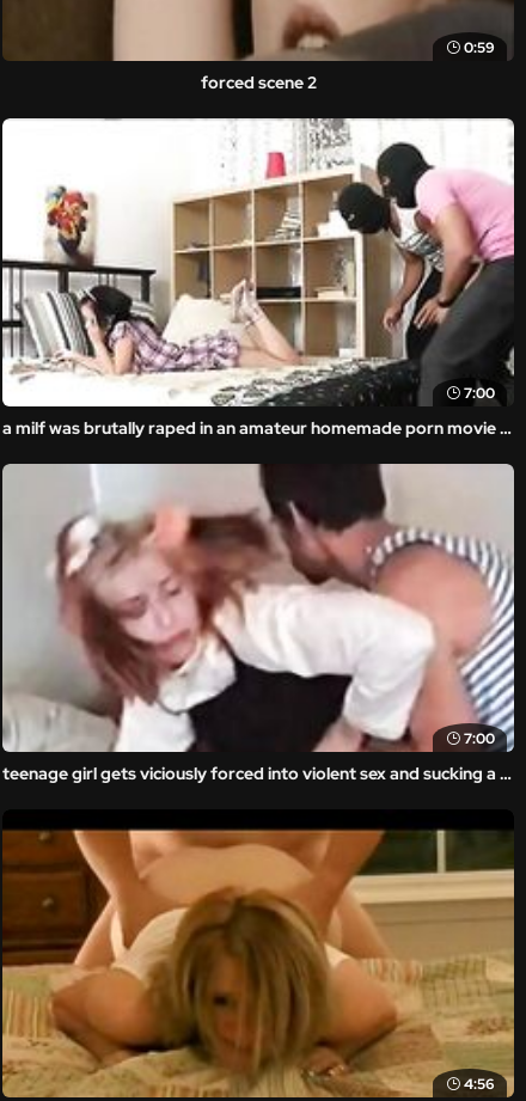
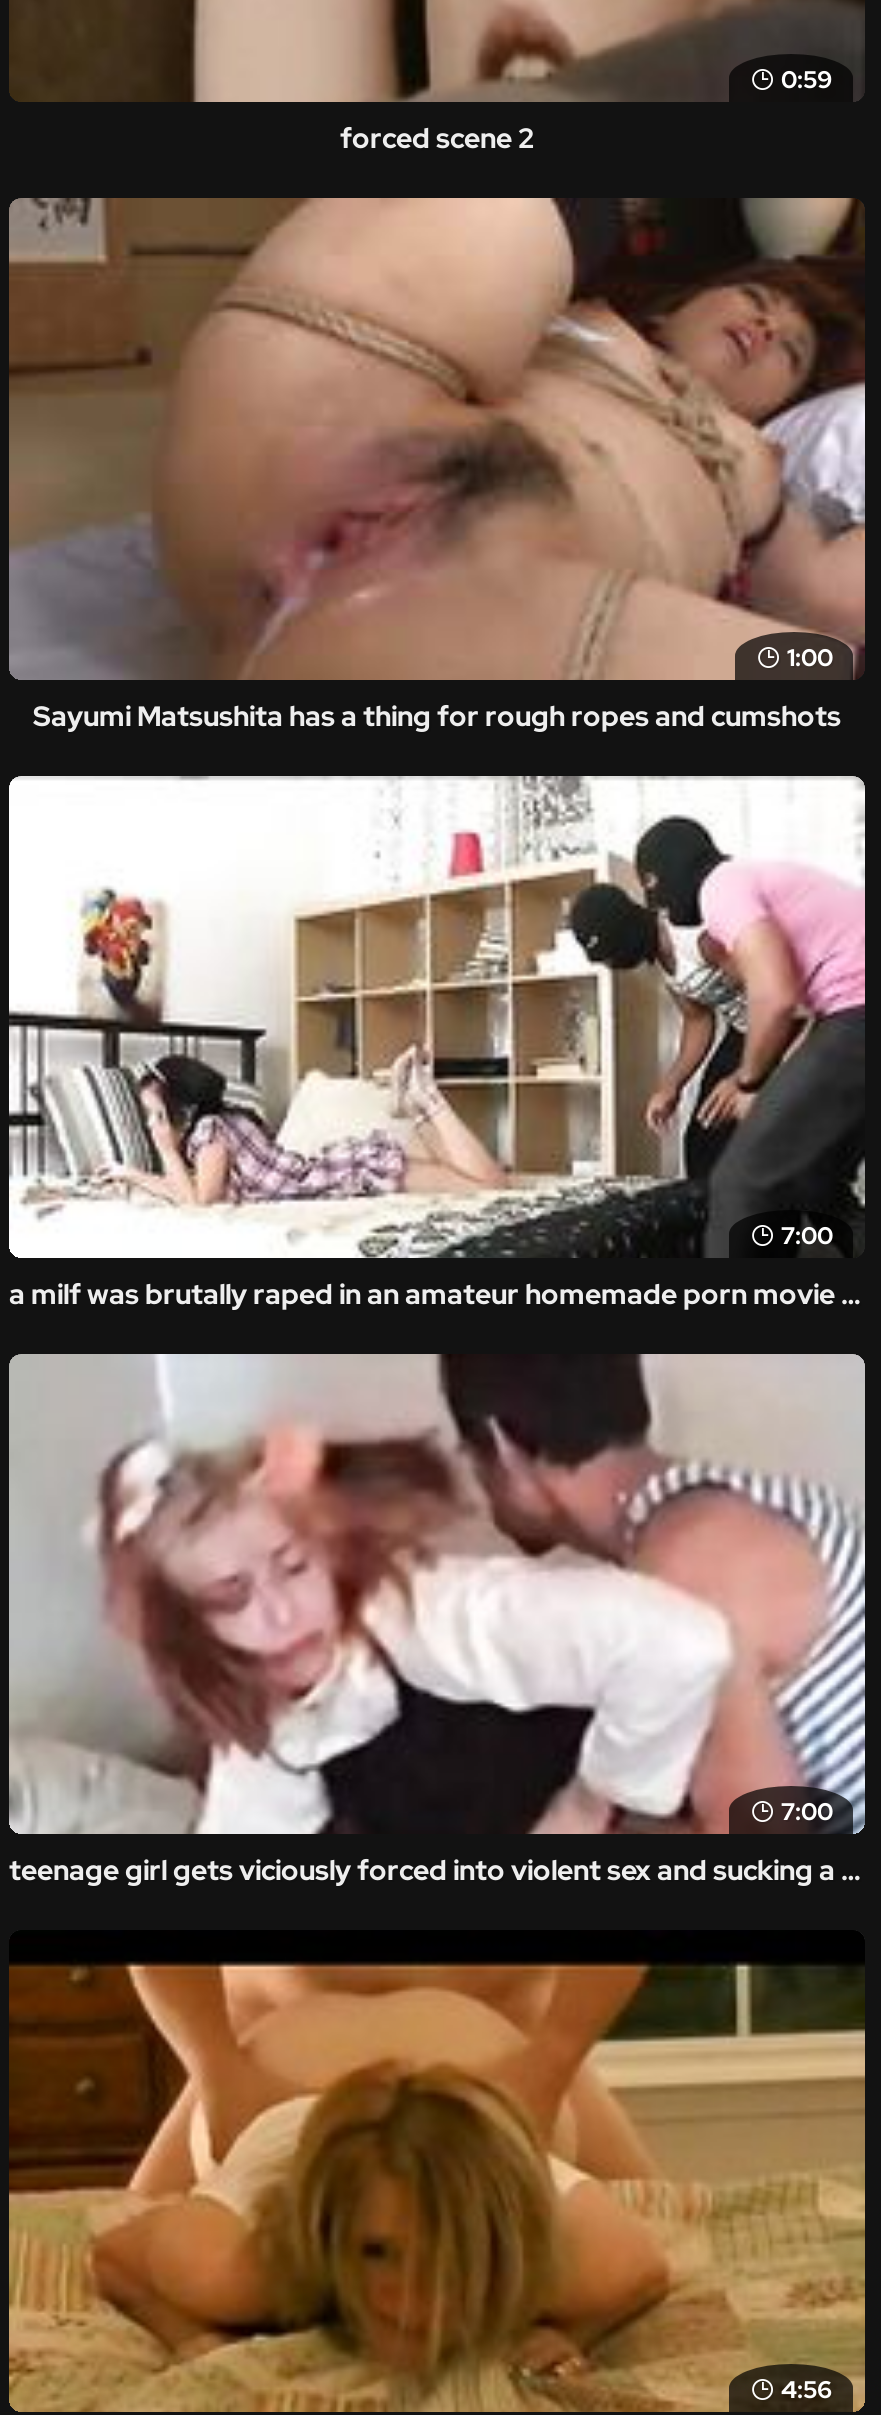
+ [image]
+ 1:00
+ Sayumi Matsushita has a thing for rough ropes and cumshots
